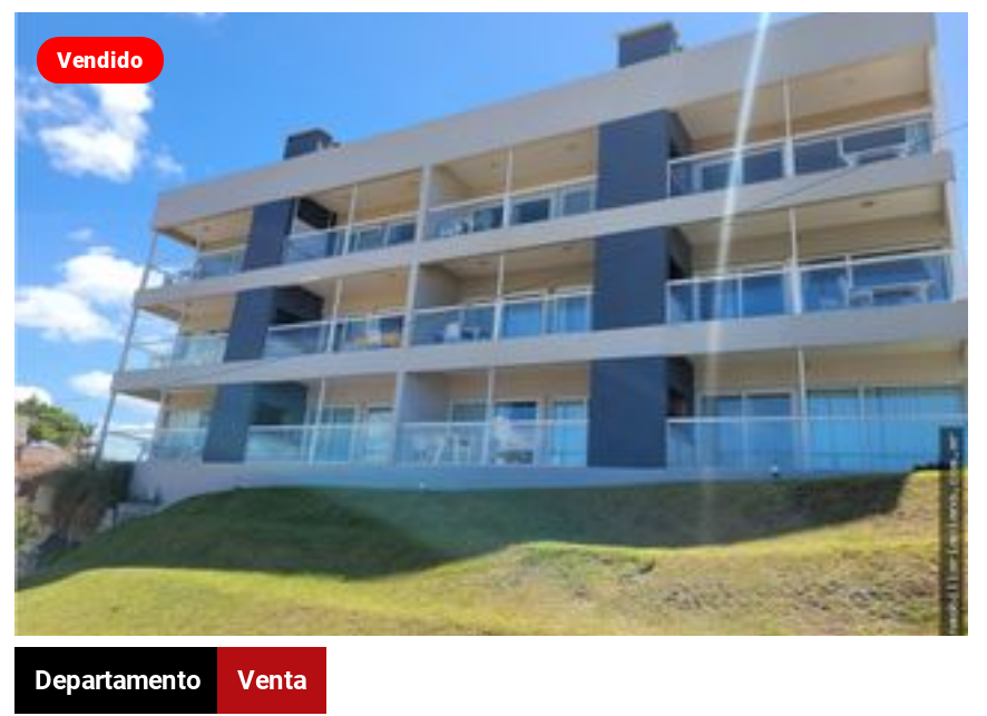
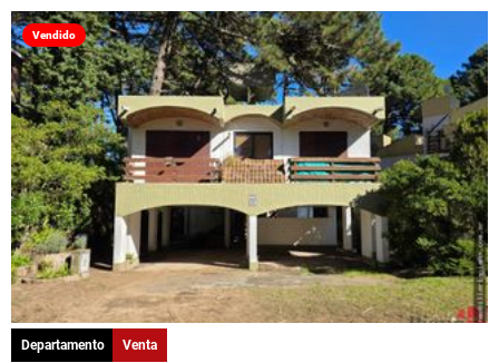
- [image]
+ [image]
